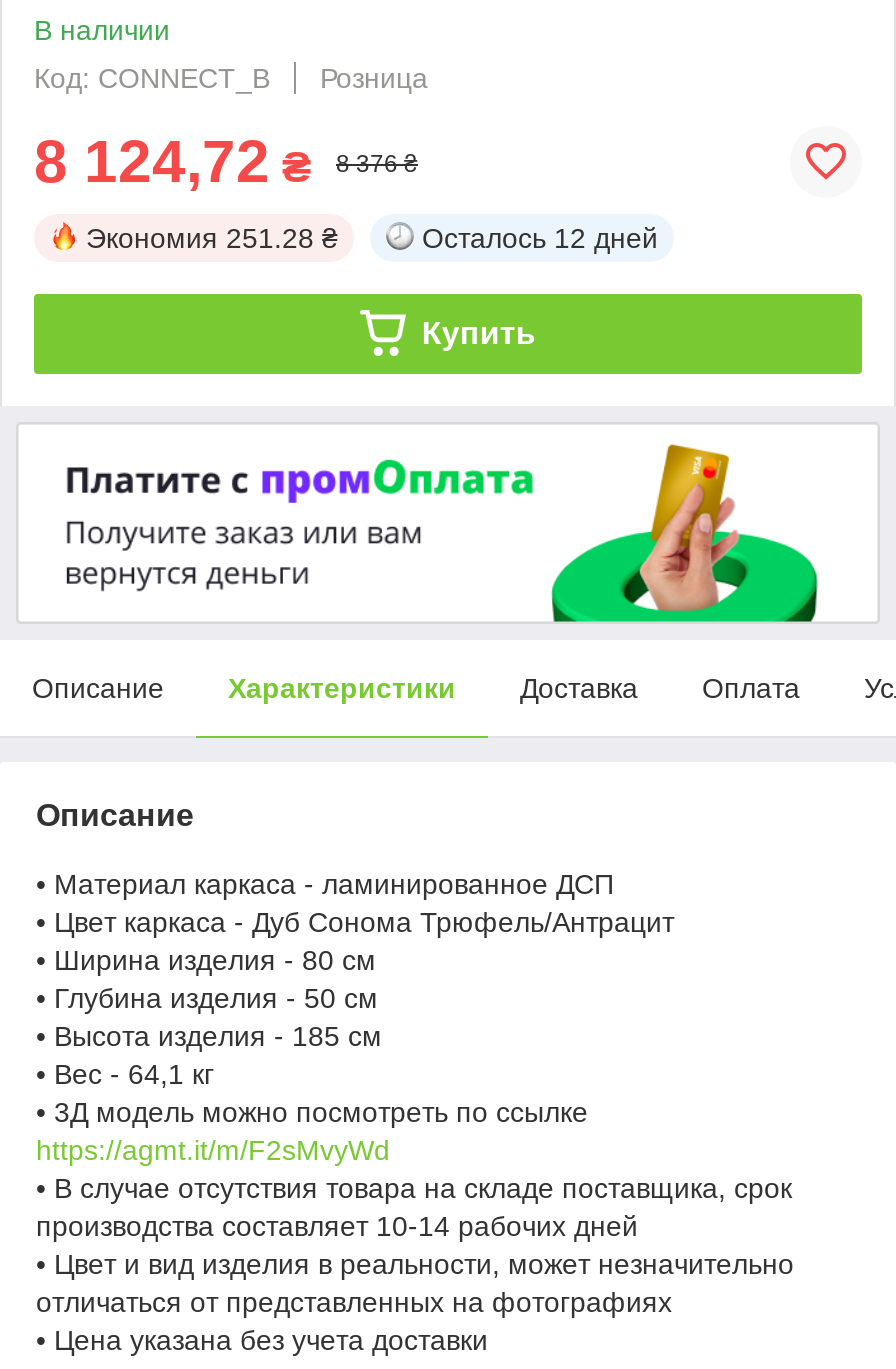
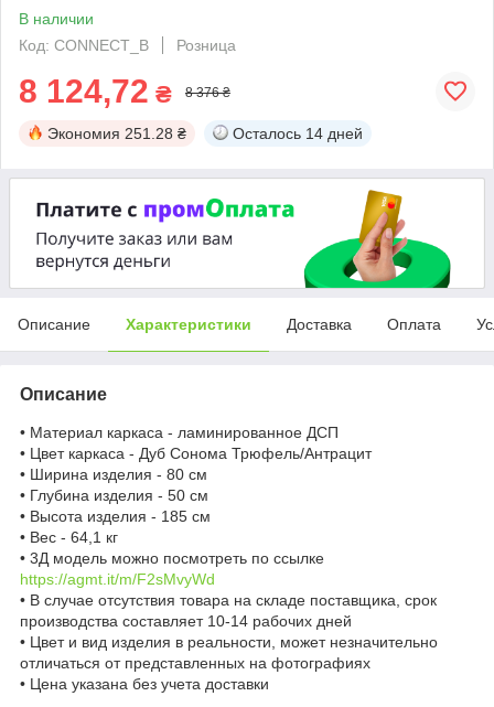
- Осталось 12 дней
- Купить
+ Осталось 14 дней
